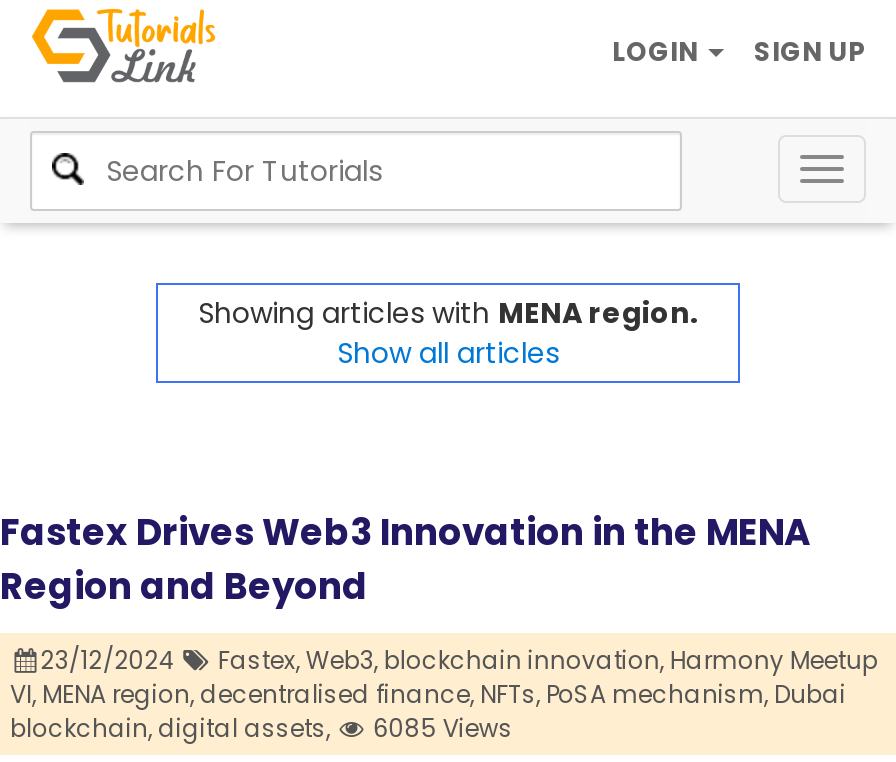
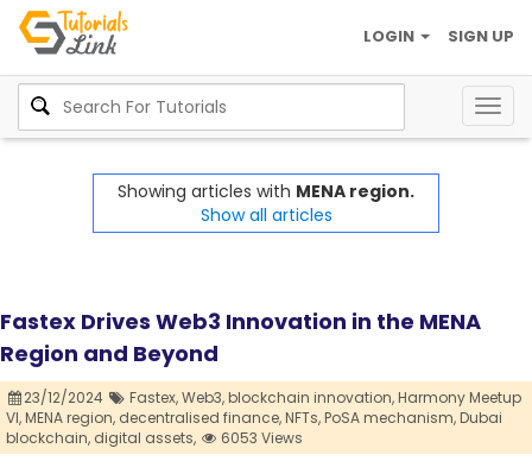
- blockchain, digital assets, 6085 Views
+ blockchain, digital assets, 6053 Views
